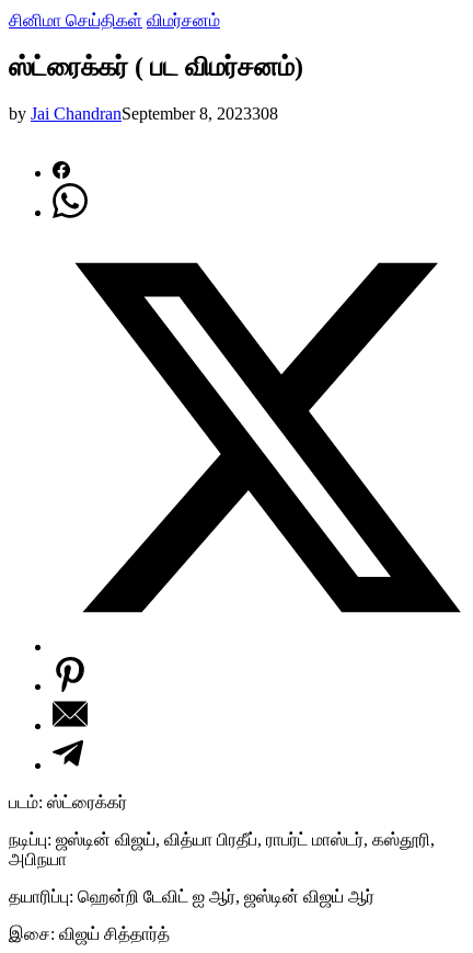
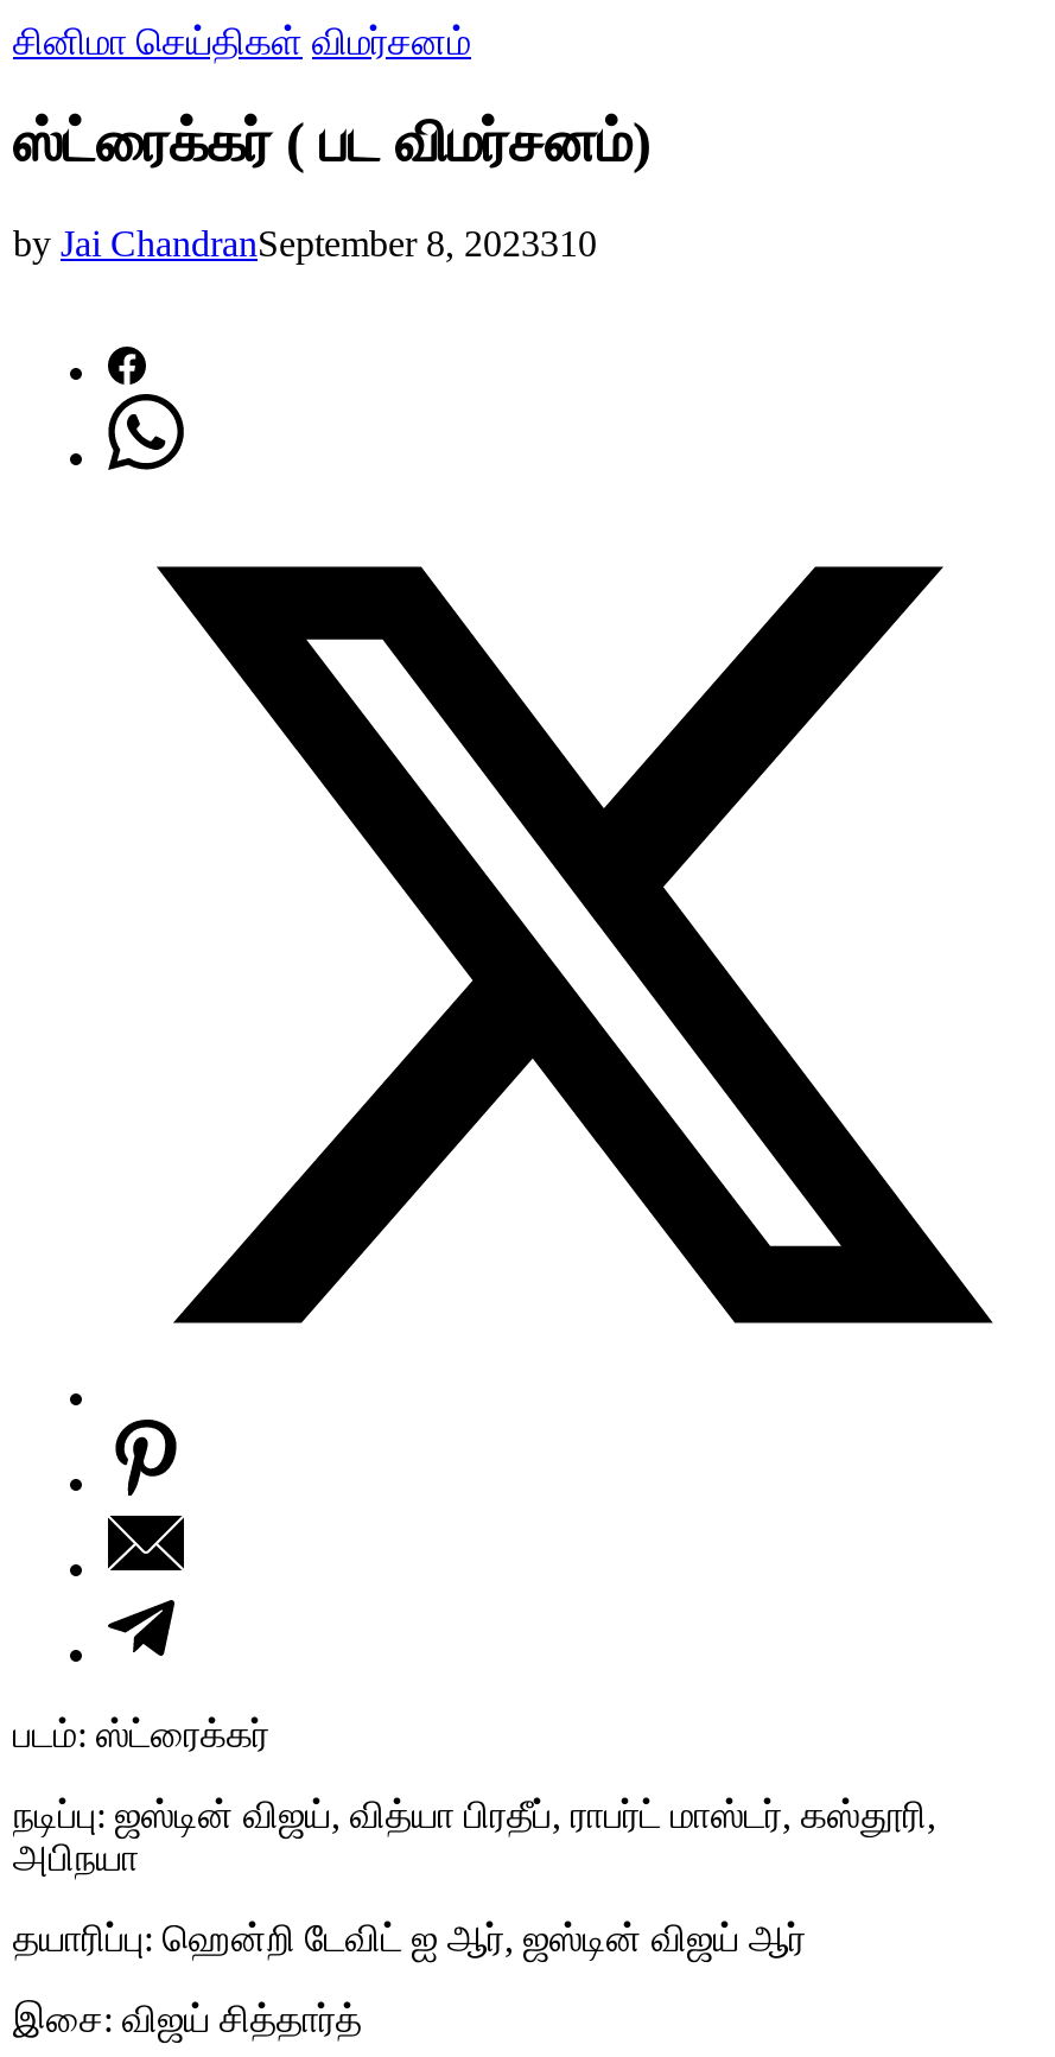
- by Jai ChandranSeptember 8, 2023308
+ by Jai ChandranSeptember 8, 2023310
